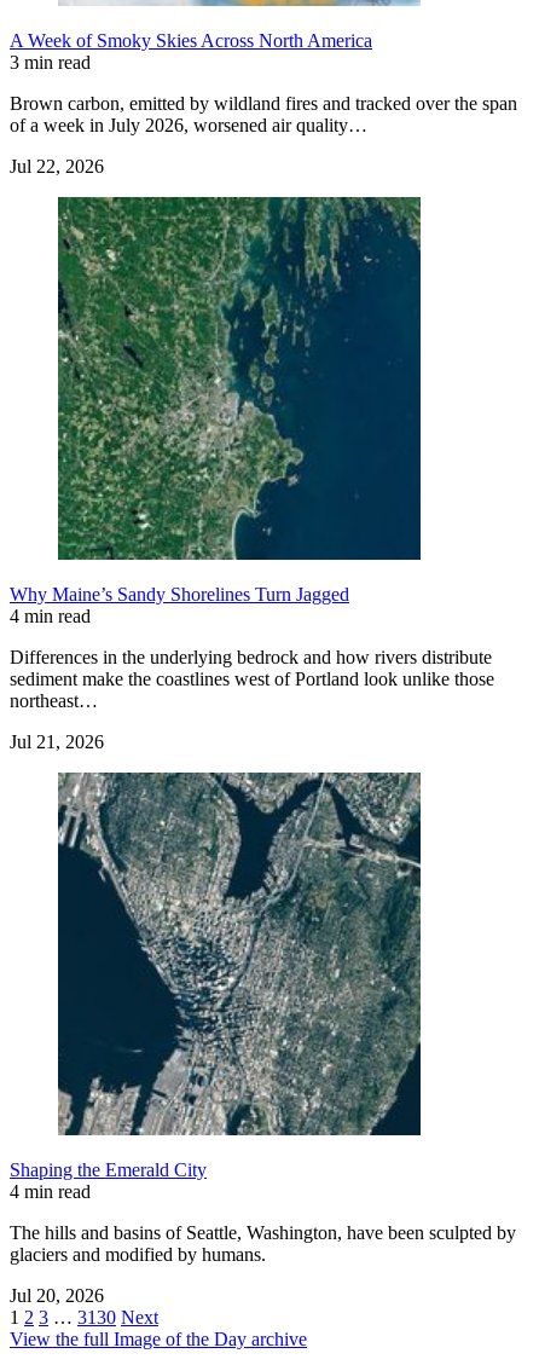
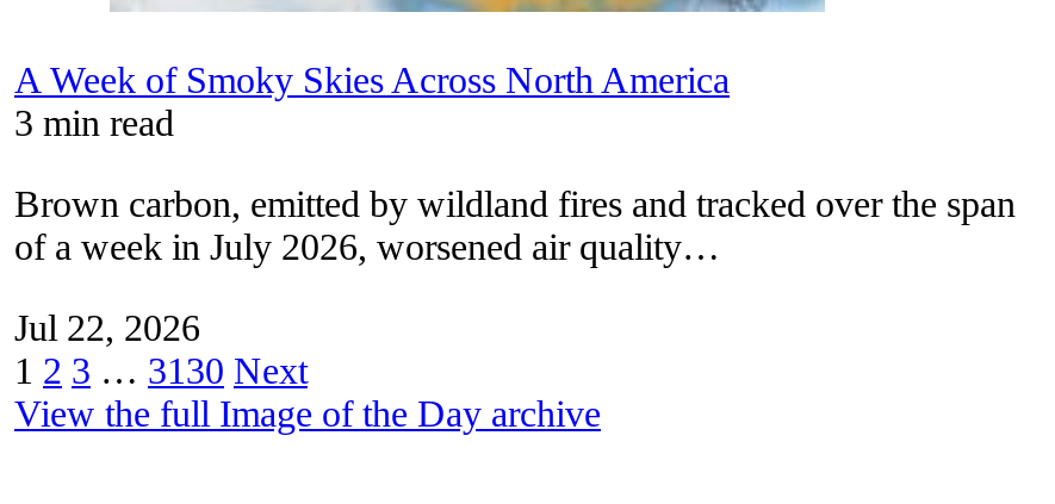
- [image]
- Why Maine’s Sandy Shorelines Turn Jagged
- 4 min read
- Differences in the underlying bedrock and how rivers distribute
- sediment make the coastlines west of Portland look unlike those
- northeast…
- Jul 21, 2026

- [image]
- Shaping the Emerald City
- 4 min read
- The hills and basins of Seattle, Washington, have been sculpted by
- glaciers and modified by humans.
- Jul 20, 2026
